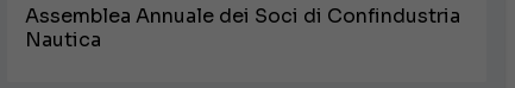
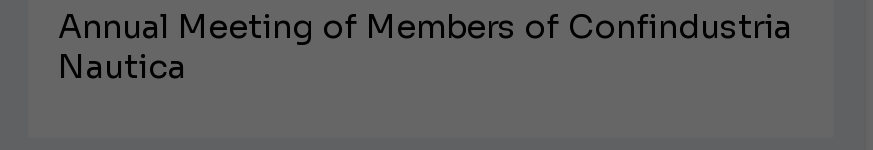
- Assemblea Annuale dei Soci di Confindustria
+ Annual Meeting of Members of Confindustria
